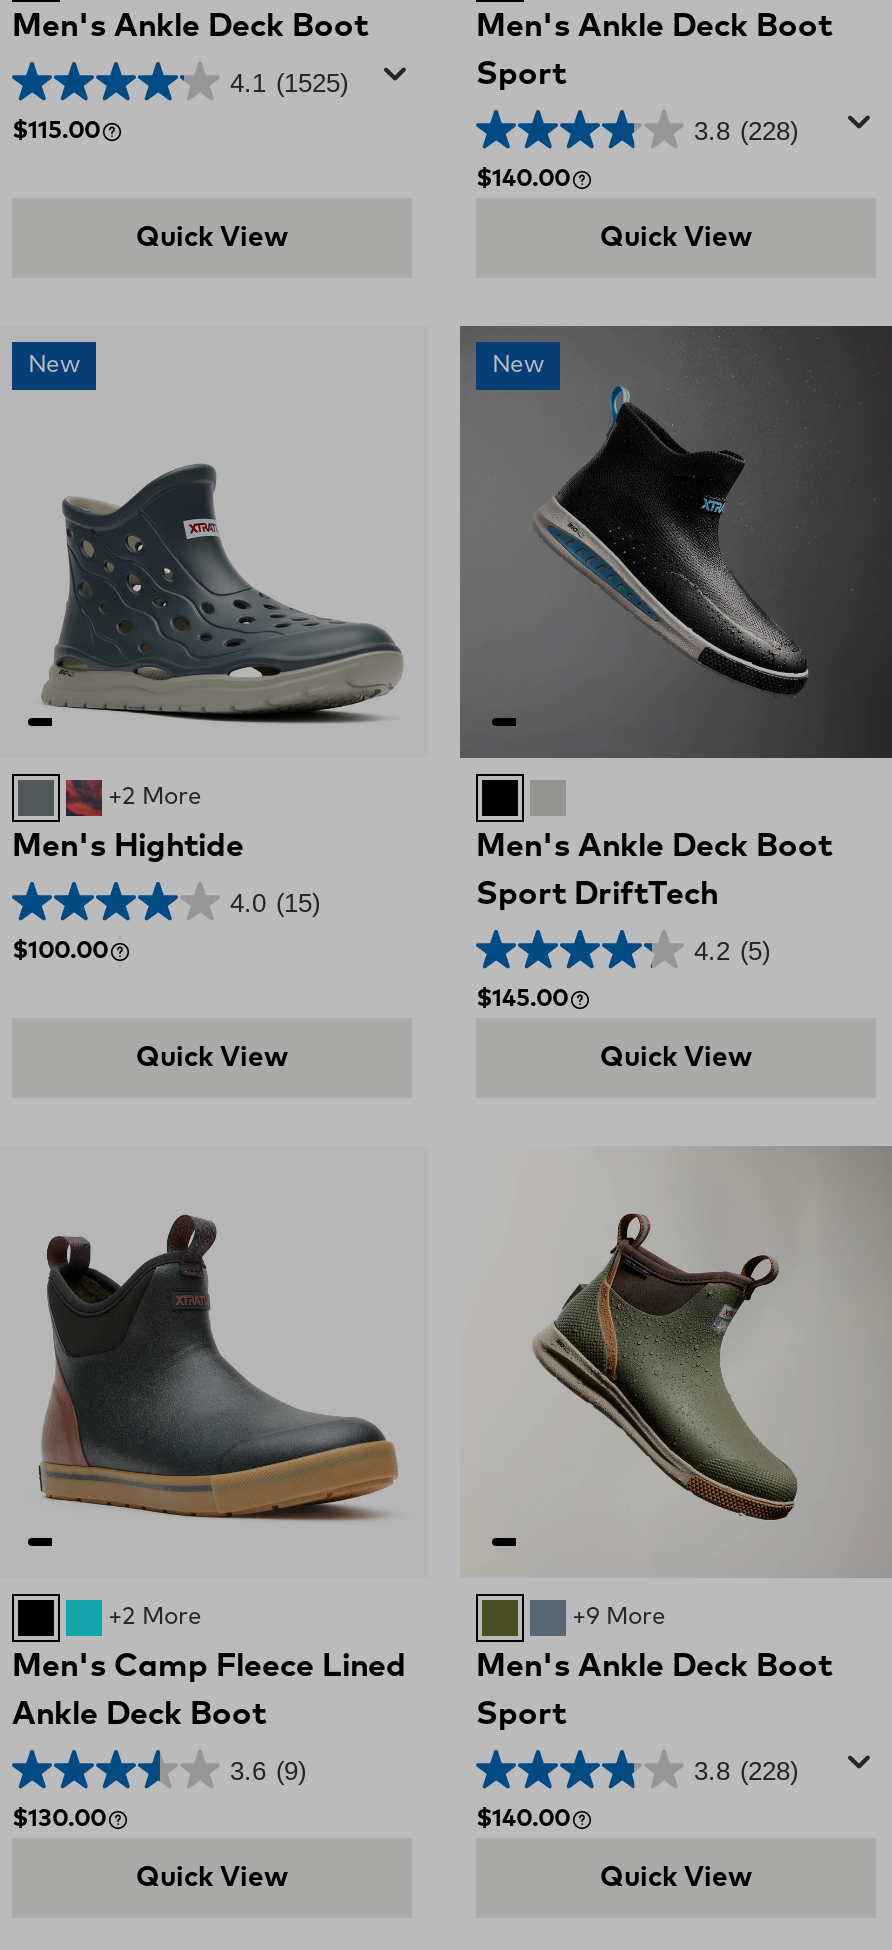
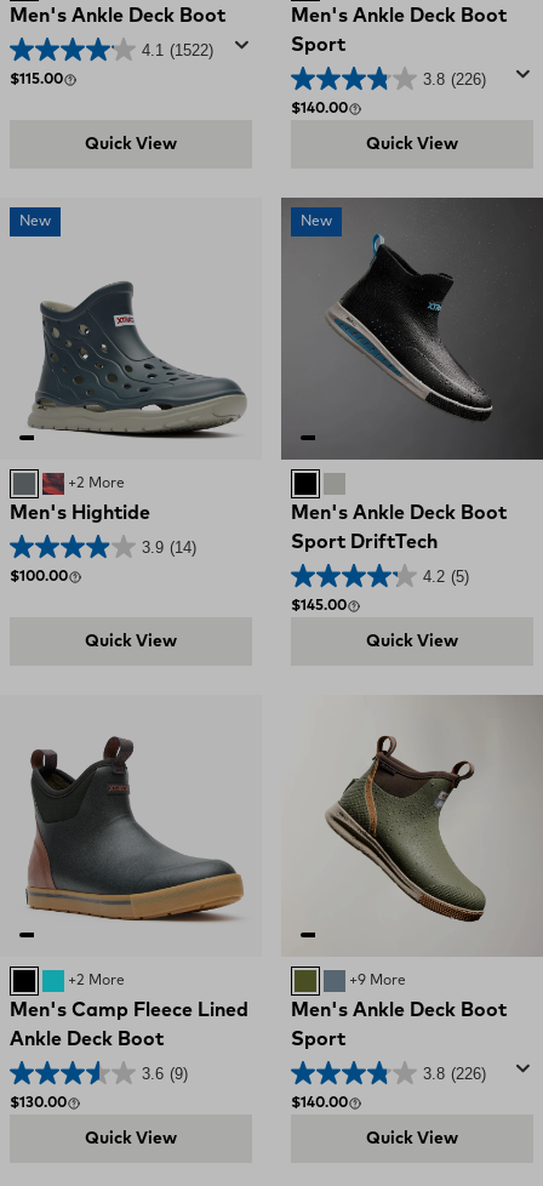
- 4.1 (1525)
+ 4.1 (1522)

- 3.8 (228)
+ 3.8 (226)

- 4.0 (15)
+ 3.9 (14)

- 3.8 (228)
+ 3.8 (226)
